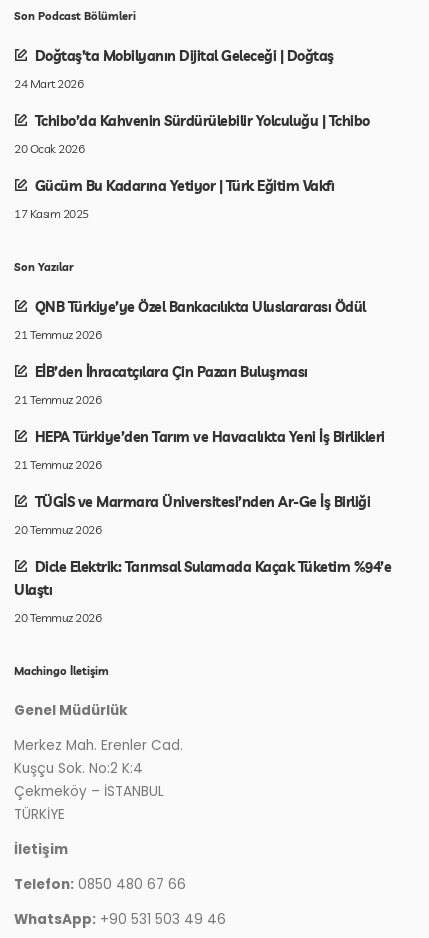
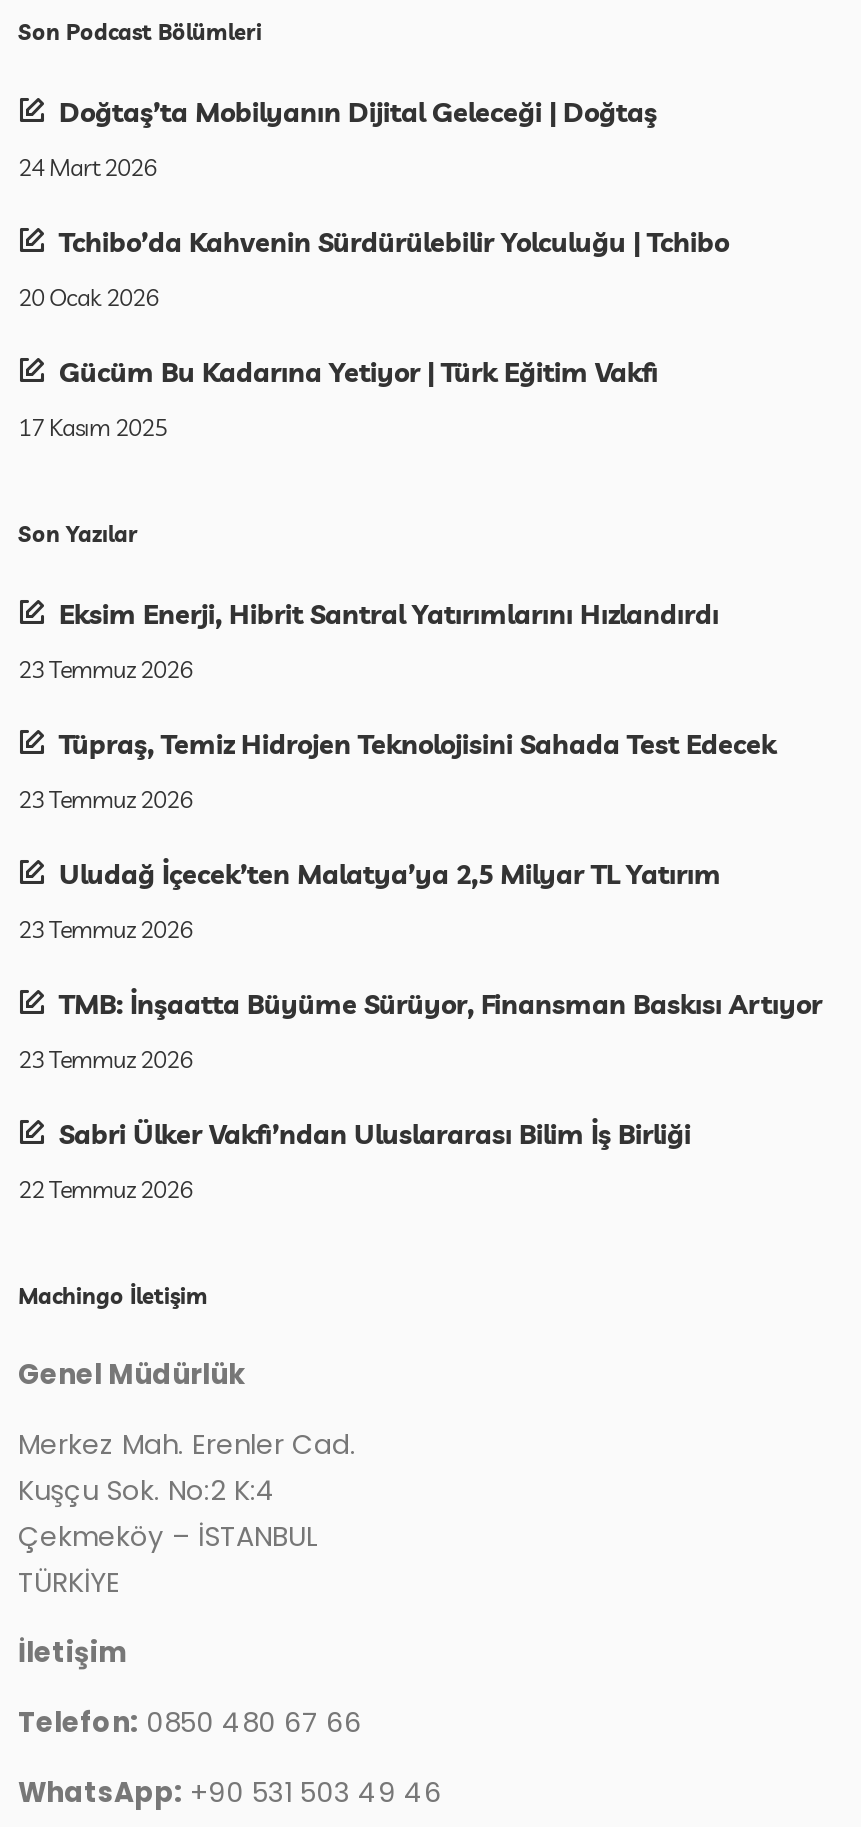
- QNB Türkiye’ye Özel Bankacılıkta Uluslararası Ödül
+ Eksim Enerji, Hibrit Santral Yatırımlarını Hızlandırdı

- 21 Temmuz 2026
+ 23 Temmuz 2026

- EİB’den İhracatçılara Çin Pazarı Buluşması
+ Tüpraş, Temiz Hidrojen Teknolojisini Sahada Test Edecek

- 21 Temmuz 2026
+ 23 Temmuz 2026

- HEPA Türkiye’den Tarım ve Havacılıkta Yeni İş Birlikleri
+ Uludağ İçecek’ten Malatya’ya 2,5 Milyar TL Yatırım

- 21 Temmuz 2026
+ 23 Temmuz 2026

- TÜGİS ve Marmara Üniversitesi’nden Ar-Ge İş Birliği
+ TMB: İnşaatta Büyüme Sürüyor, Finansman Baskısı Artıyor

- 20 Temmuz 2026
+ 23 Temmuz 2026

- Dicle Elektrik: Tarımsal Sulamada Kaçak Tüketim %94’e
- Ulaştı
+ Sabri Ülker Vakfı’ndan Uluslararası Bilim İş Birliği

- 20 Temmuz 2026
+ 22 Temmuz 2026
